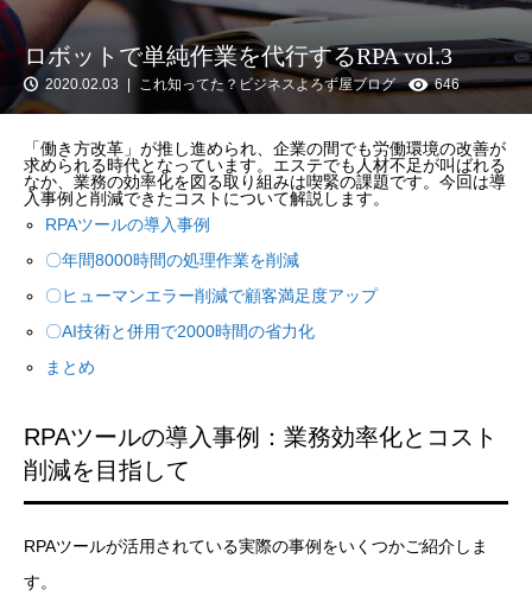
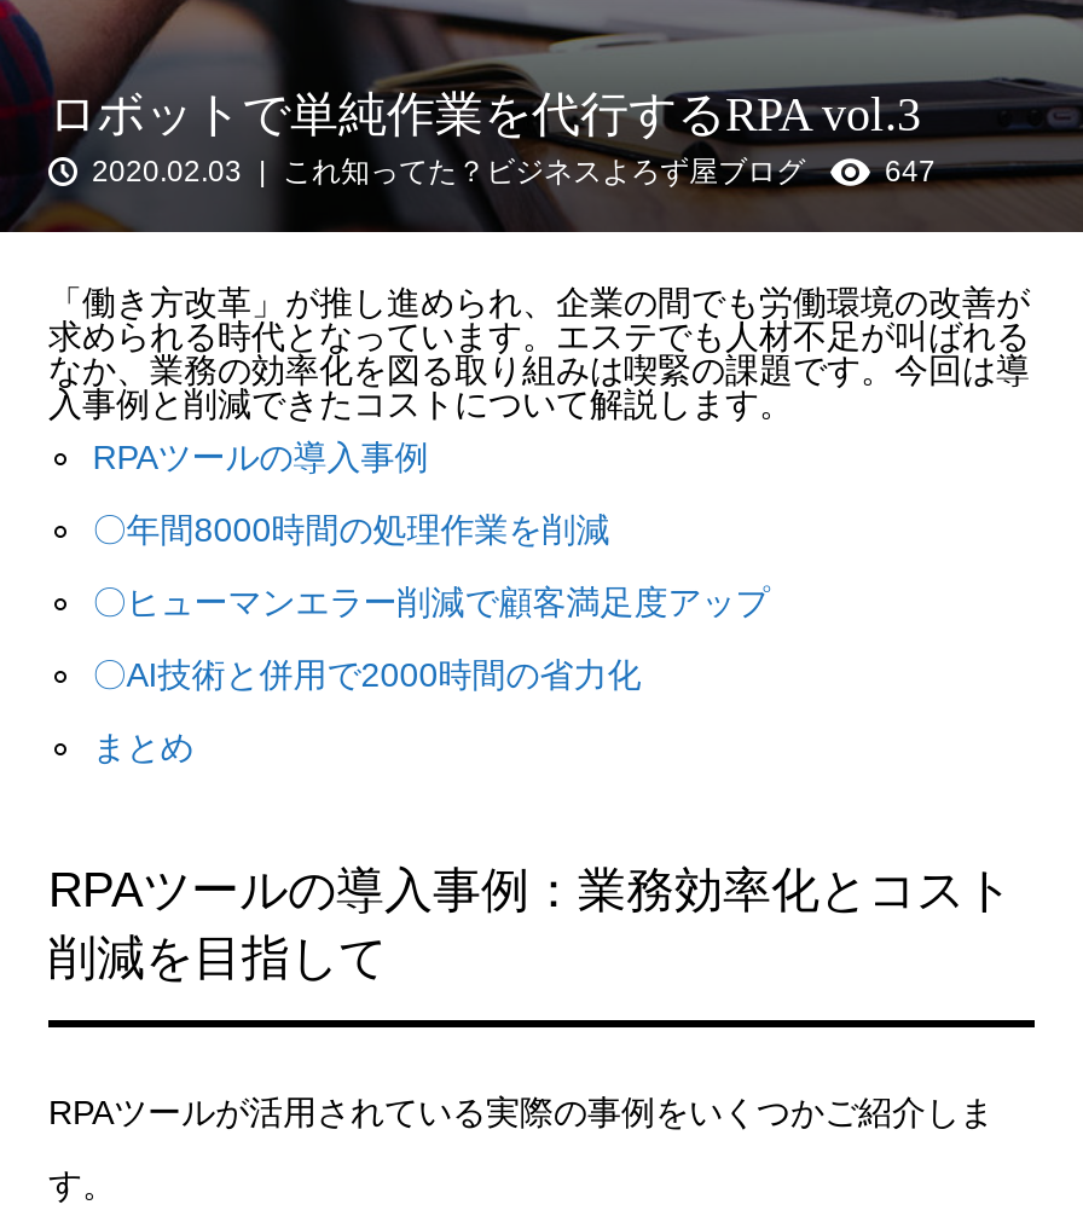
- 646
+ 647
